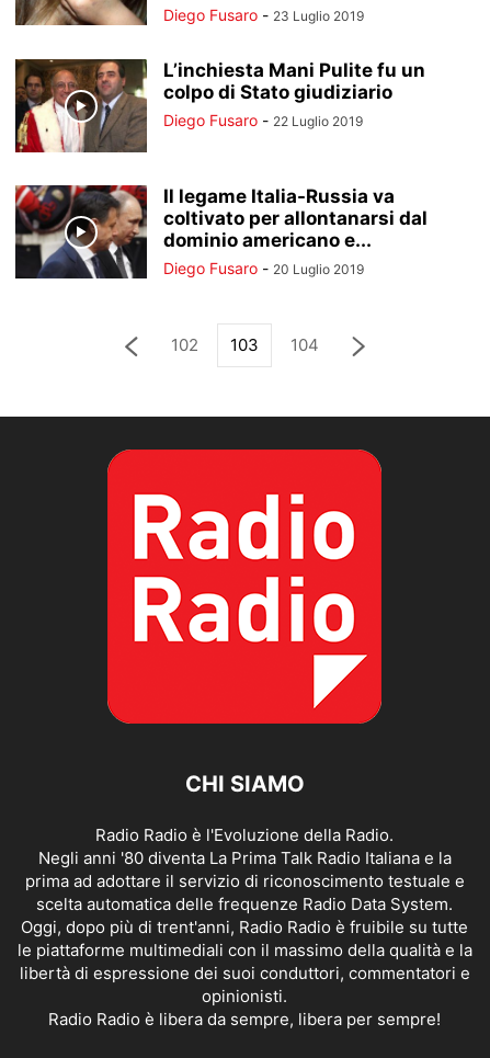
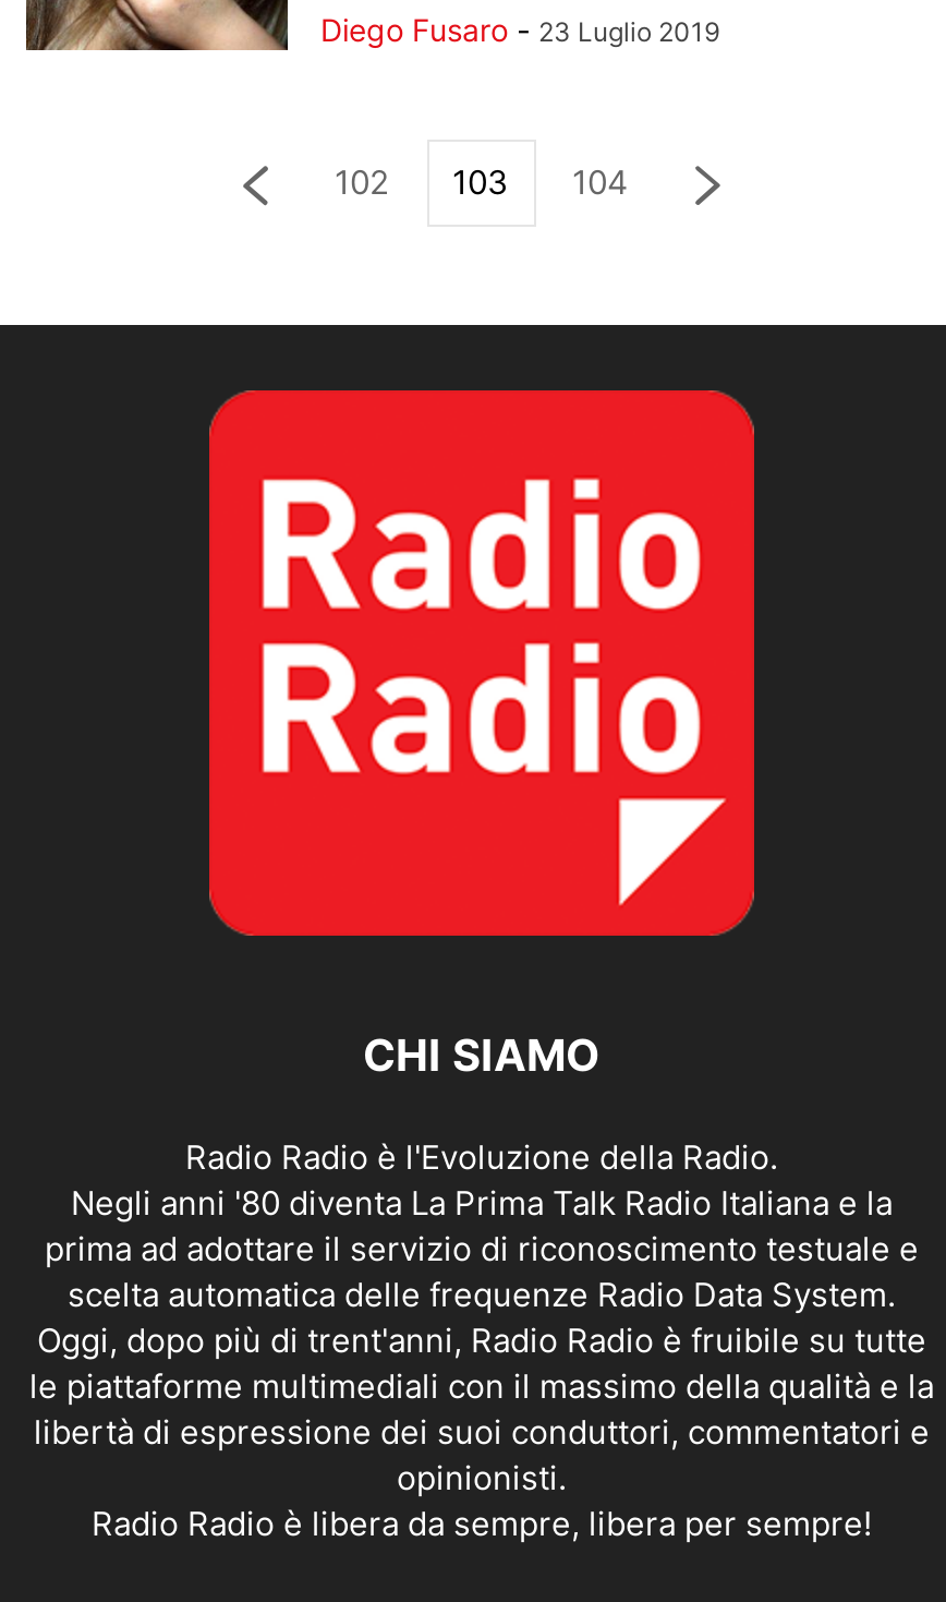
- [image]
- L’inchiesta Mani Pulite fu un
- colpo di Stato giudiziario
- Diego Fusaro - 22 Luglio 2019

- [image]
- Il legame Italia-Russia va
- coltivato per allontanarsi dal
- dominio americano e...
- Diego Fusaro - 20 Luglio 2019
